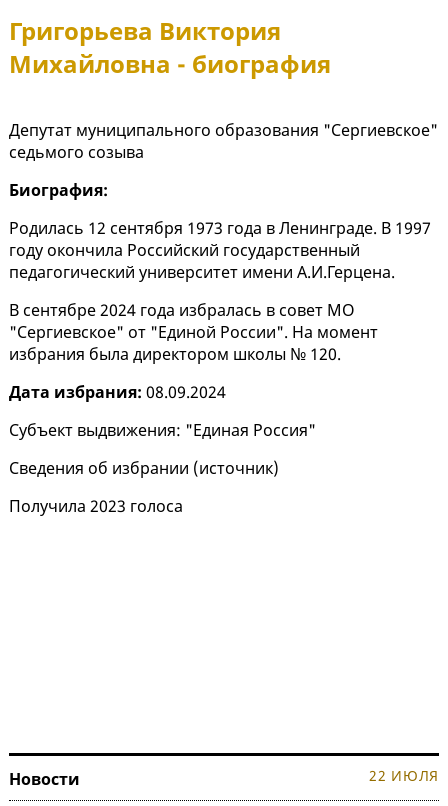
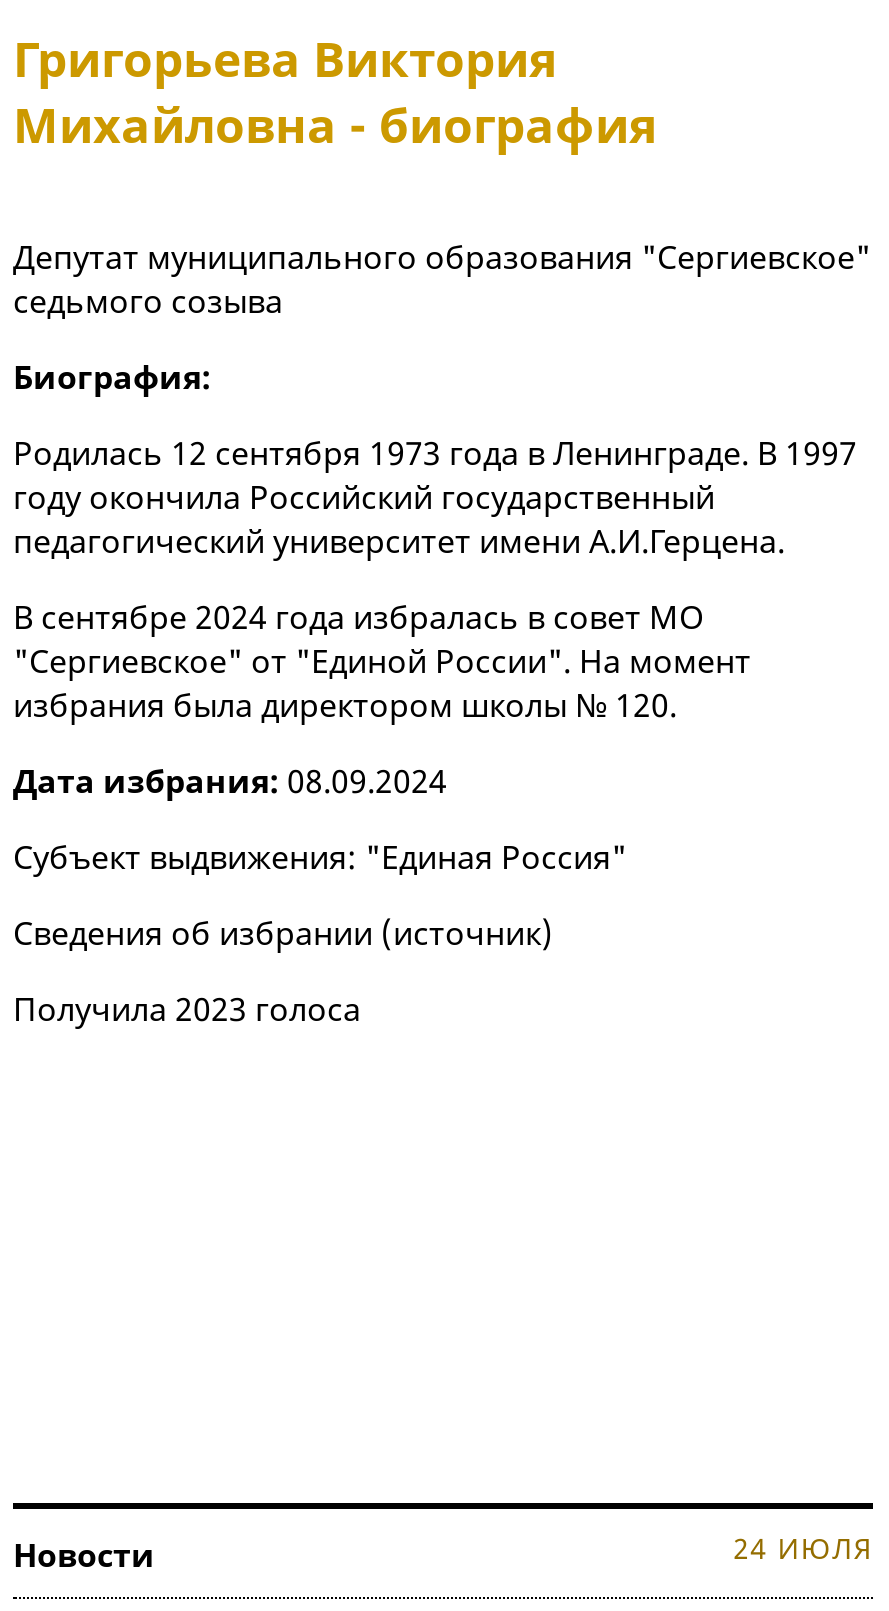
- 22 ИЮЛЯ
+ 24 ИЮЛЯ
